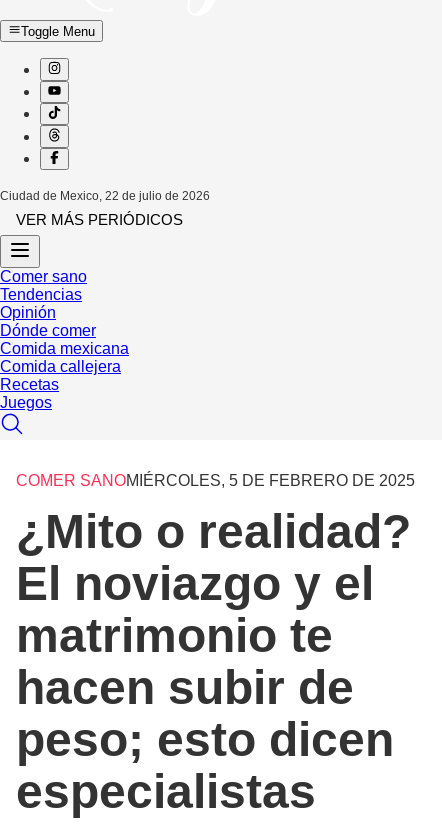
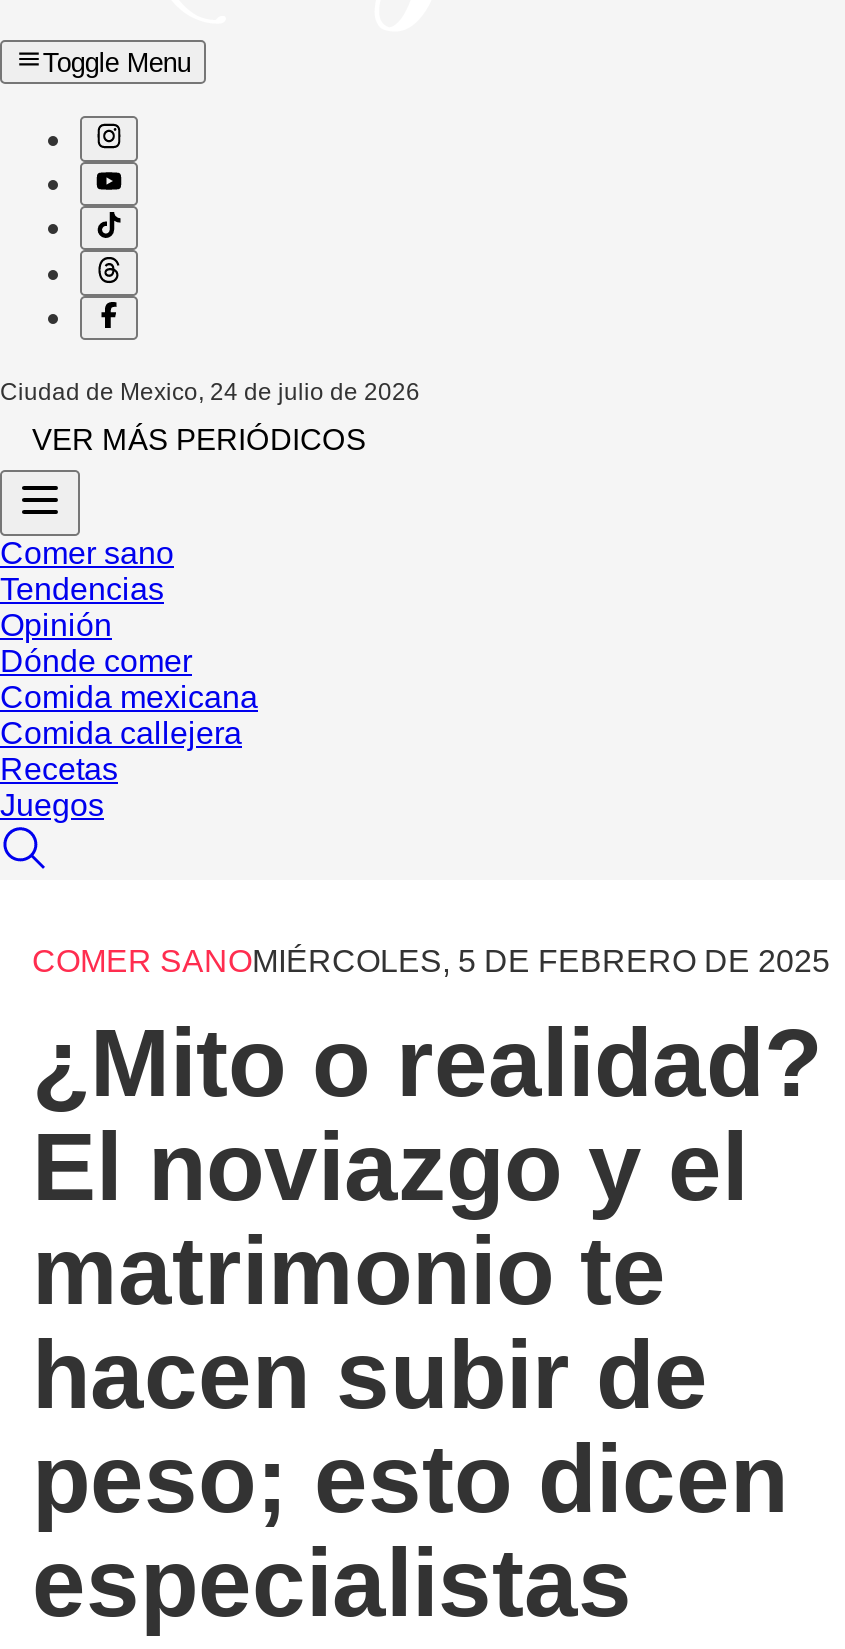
- Ciudad de Mexico, 22 de julio de 2026
+ Ciudad de Mexico, 24 de julio de 2026
